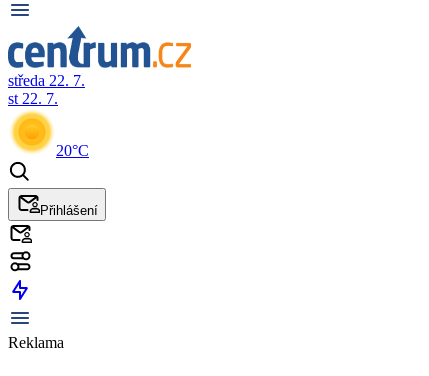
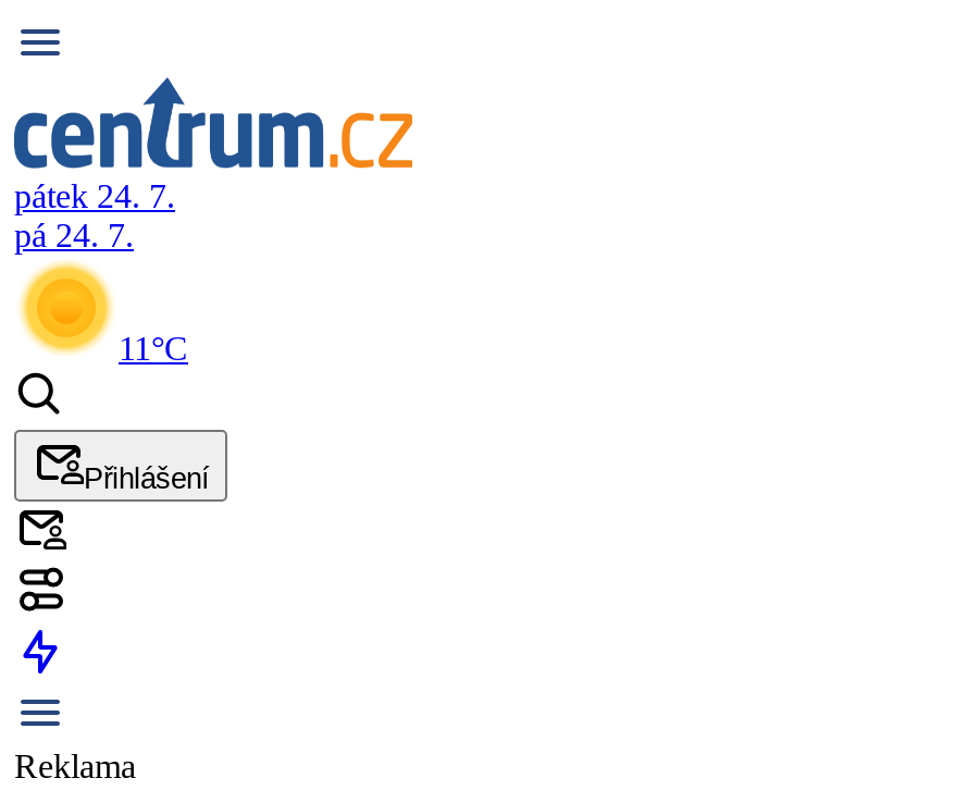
- středa 22. 7.
- st 22. 7.
+ pátek 24. 7.
+ pá 24. 7.

- 20°C
+ 11°C
